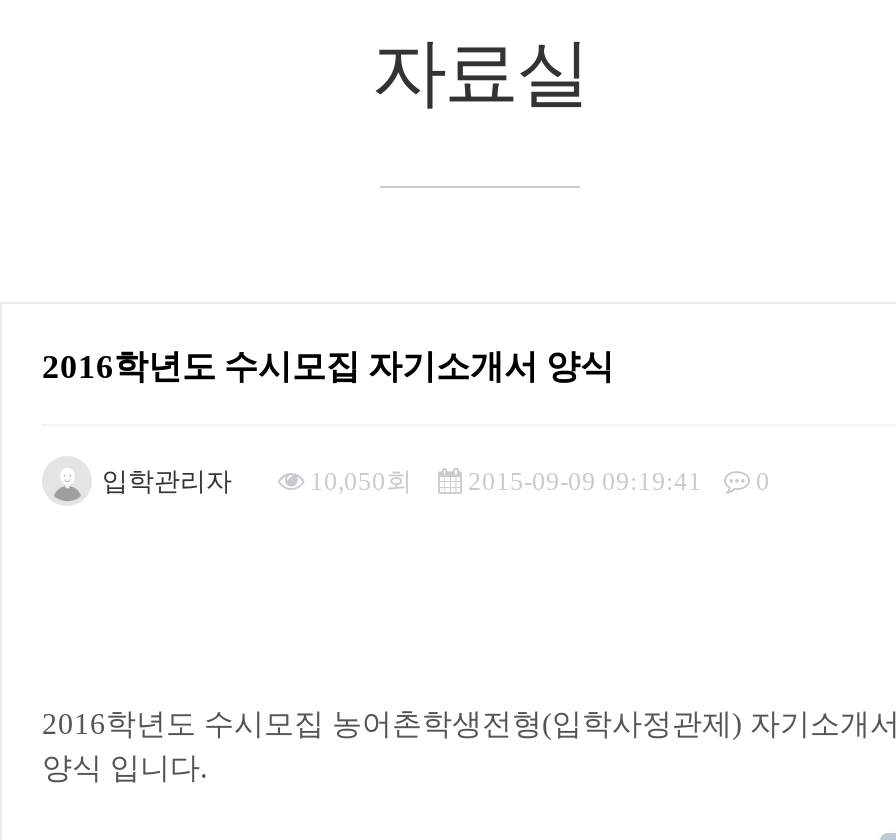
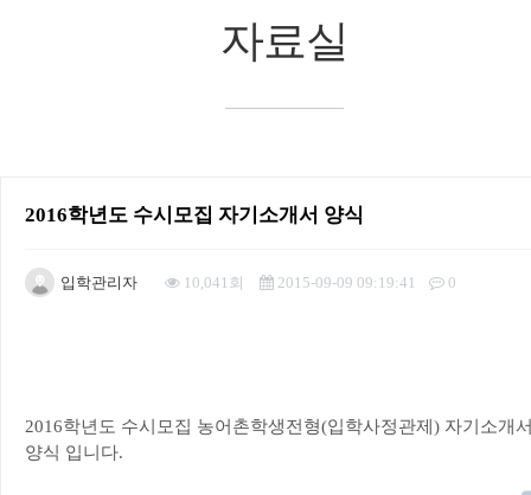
- 10,050회 2015-09-09 09:19:41 0
+ 10,041회 2015-09-09 09:19:41 0
